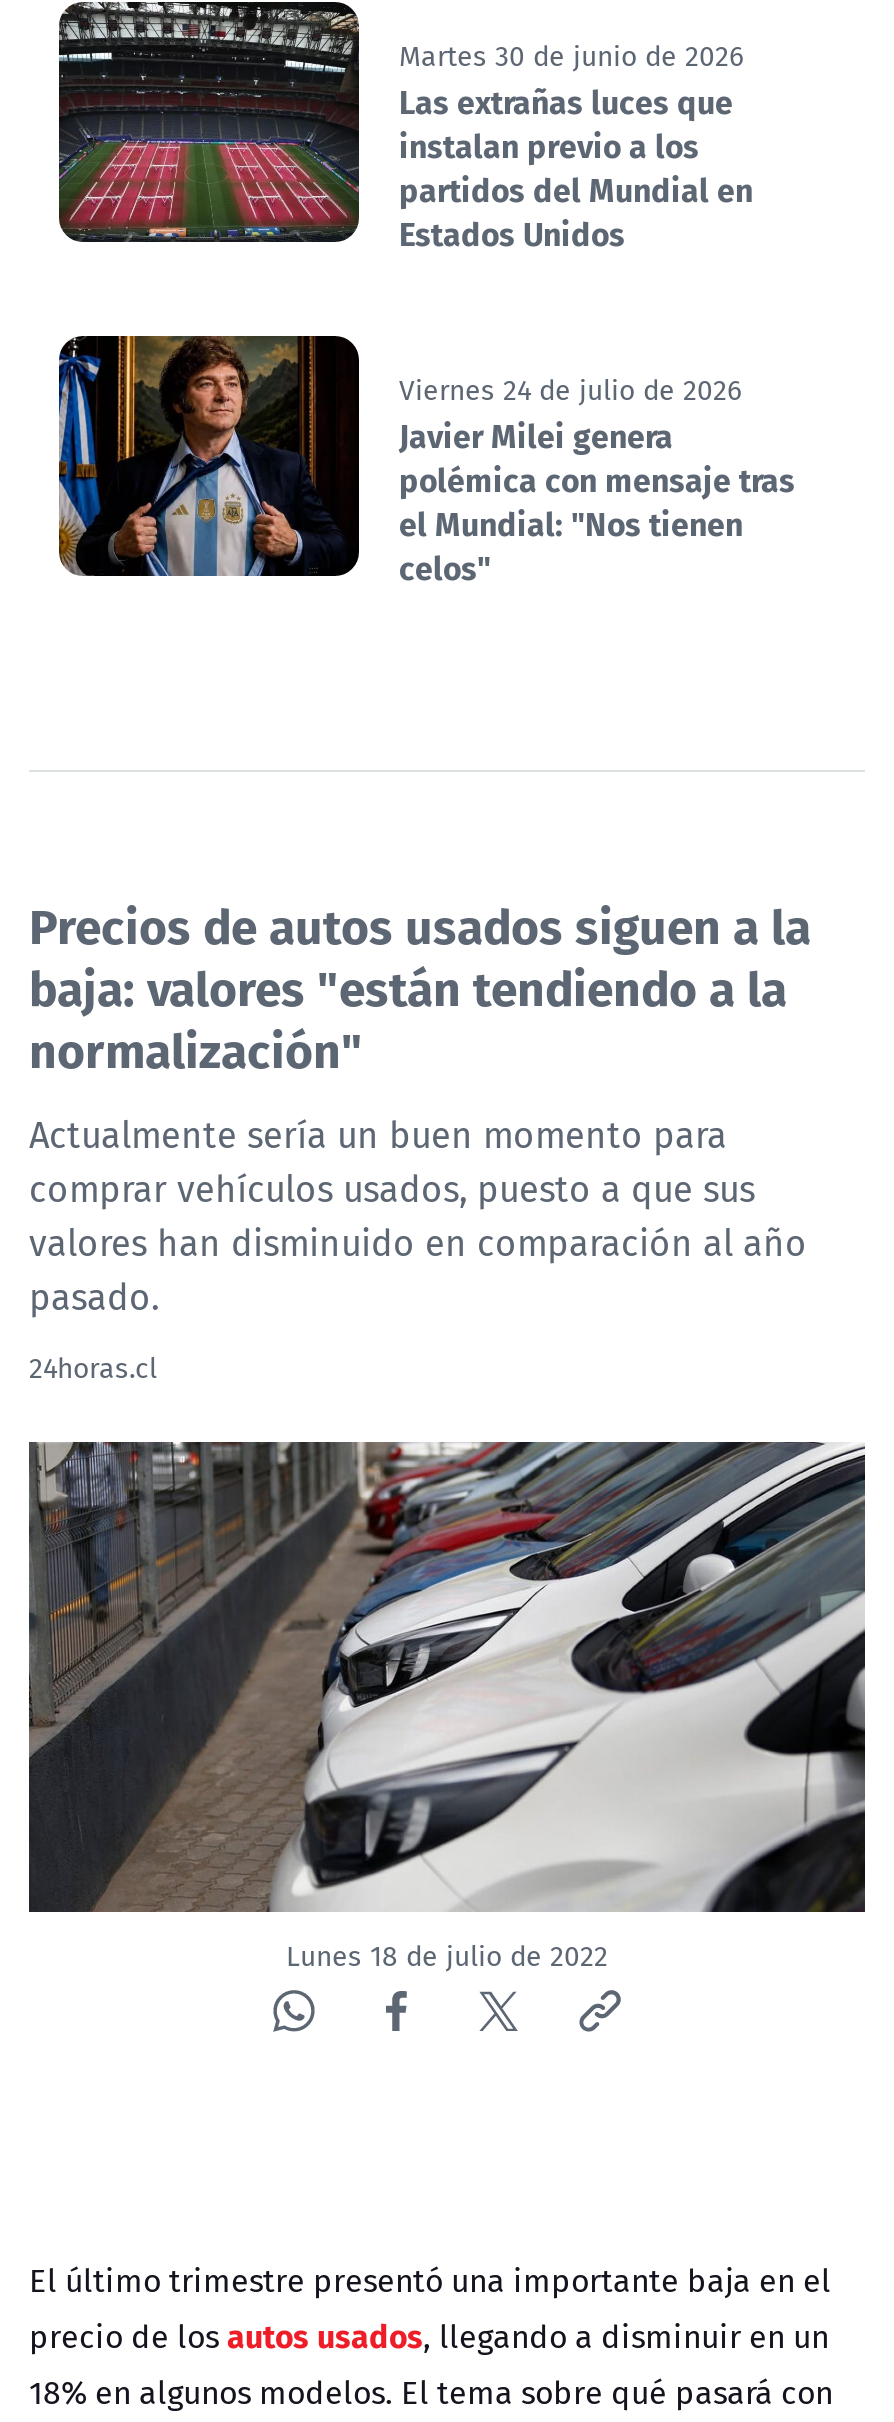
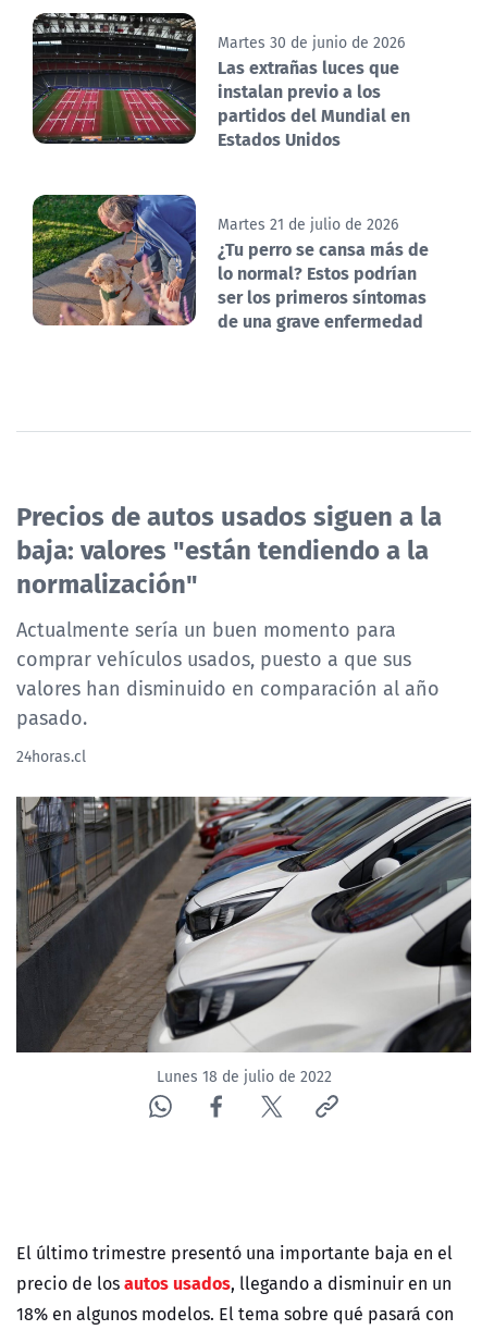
- [image]
- Viernes 24 de julio de 2026
- Javier Milei genera
- polémica con mensaje tras
- el Mundial: "Nos tienen
- celos"
+ [image]
+ Martes 21 de julio de 2026
+ ¿Tu perro se cansa más de
+ lo normal? Estos podrían
+ ser los primeros síntomas
+ de una grave enfermedad
